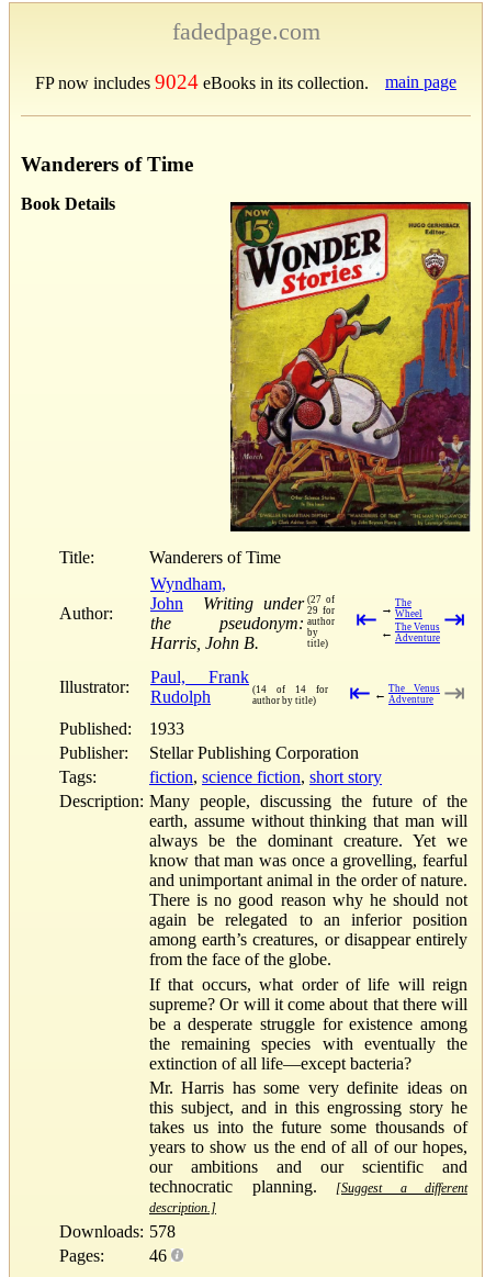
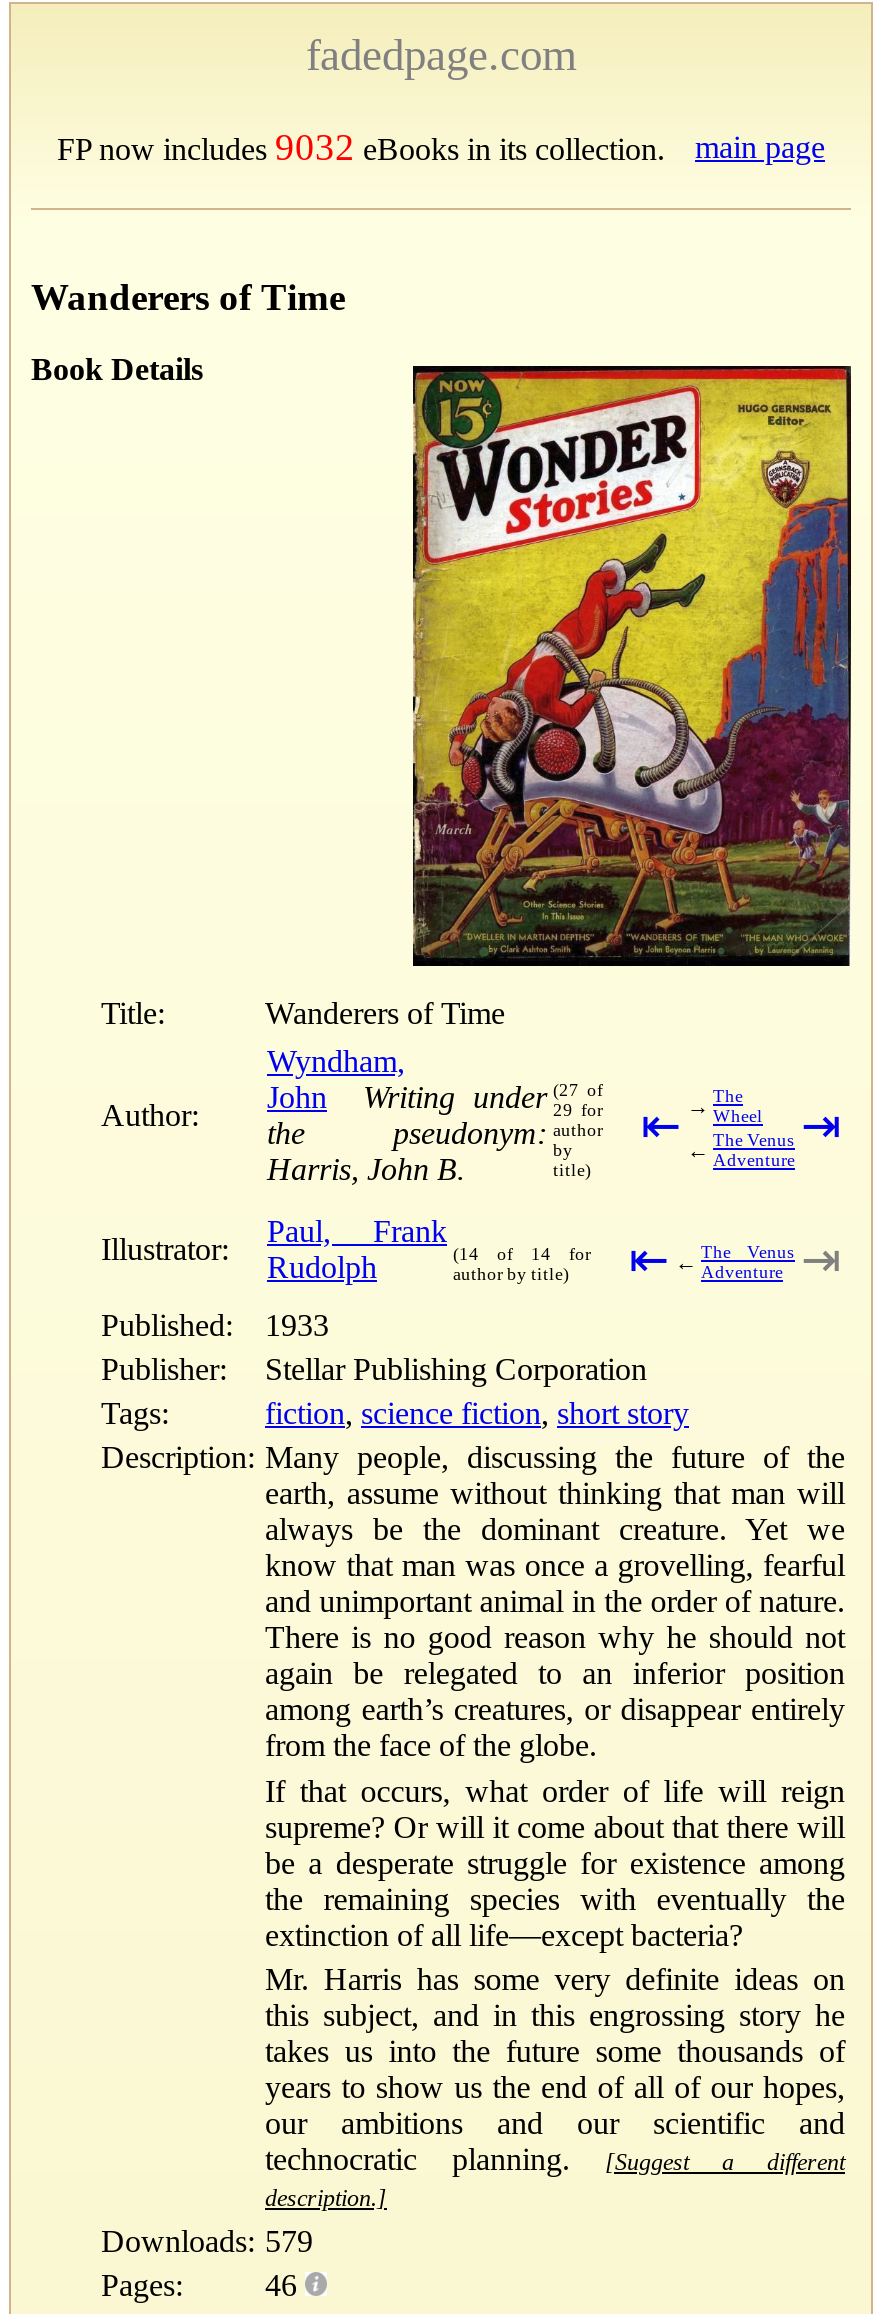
- FP now includes 9024 eBooks in its collection.
+ FP now includes 9032 eBooks in its collection.

- Downloads: 578
+ Downloads: 579
